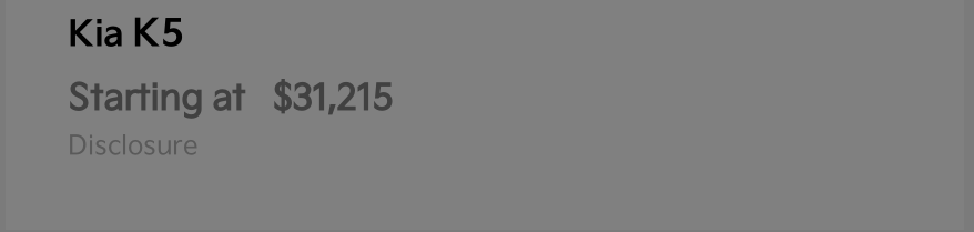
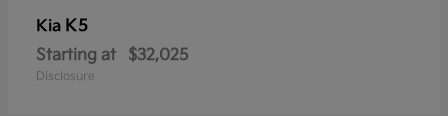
- Starting at $31,215
+ Starting at $32,025
